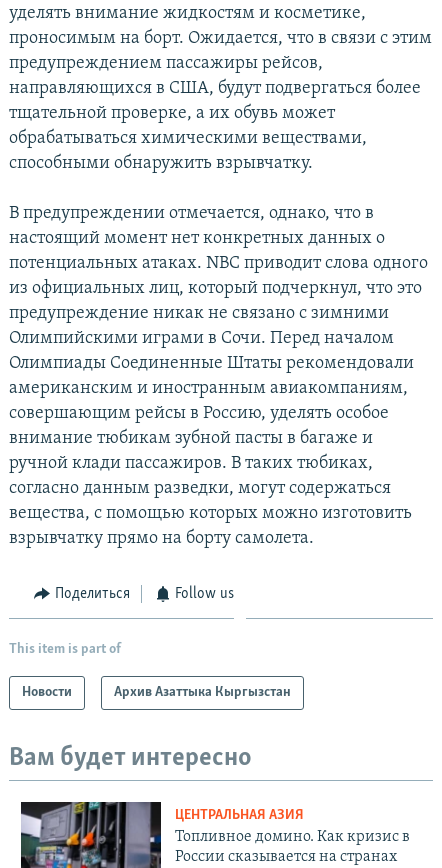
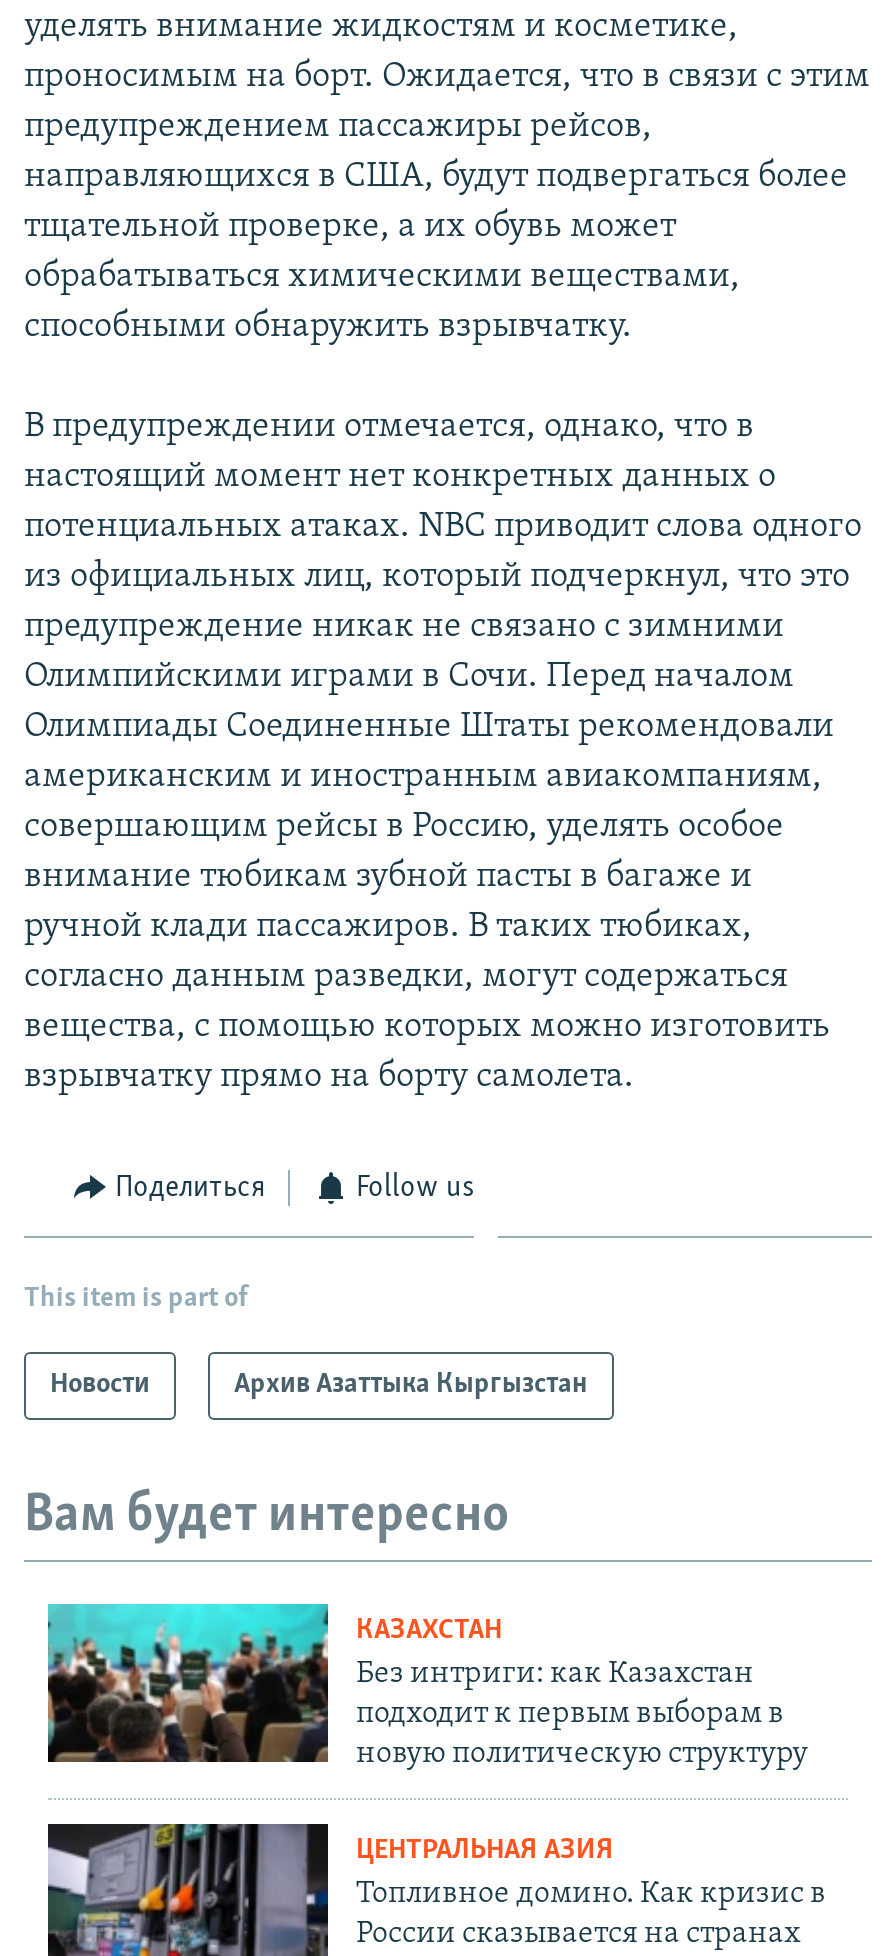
+ [image]
+ КАЗАХСТАН
+ Без интриги: как Казахстан
+ подходит к первым выборам в
+ новую политическую структуру
